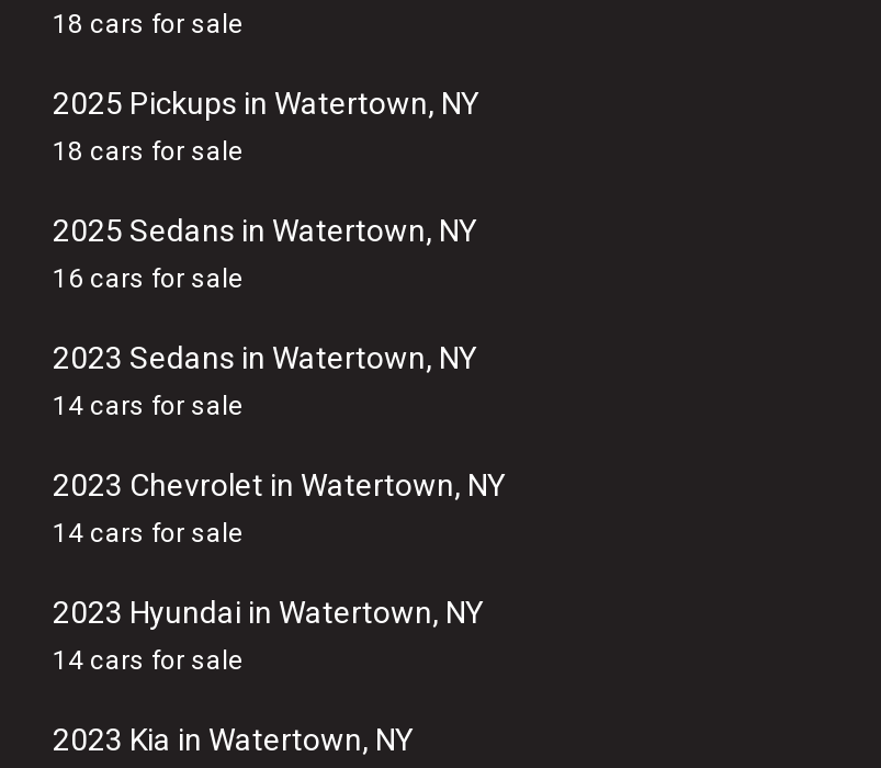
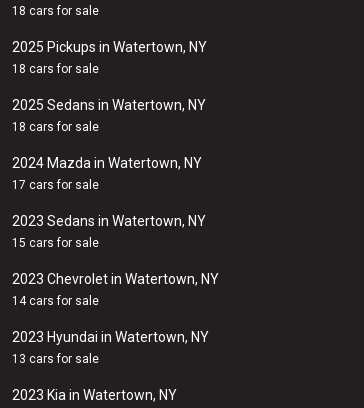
- 16 cars for sale
+ 18 cars for sale
+ 2024 Mazda in Watertown, NY
+ 17 cars for sale

- 14 cars for sale
+ 15 cars for sale

- 14 cars for sale
+ 13 cars for sale
